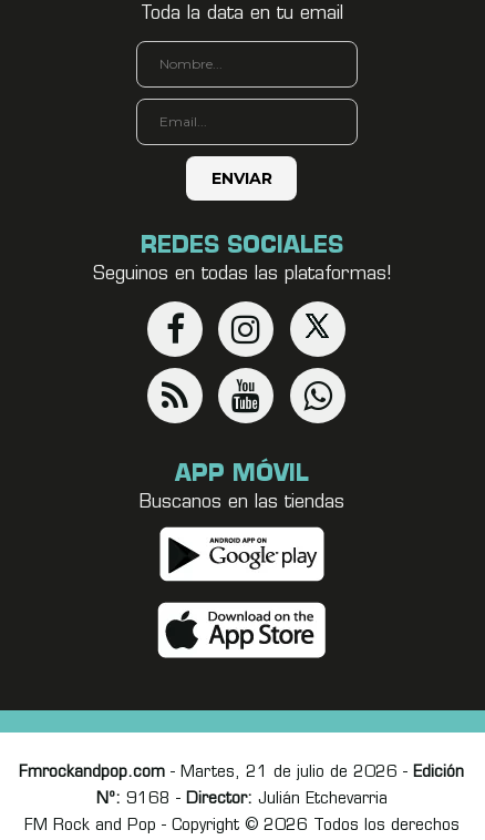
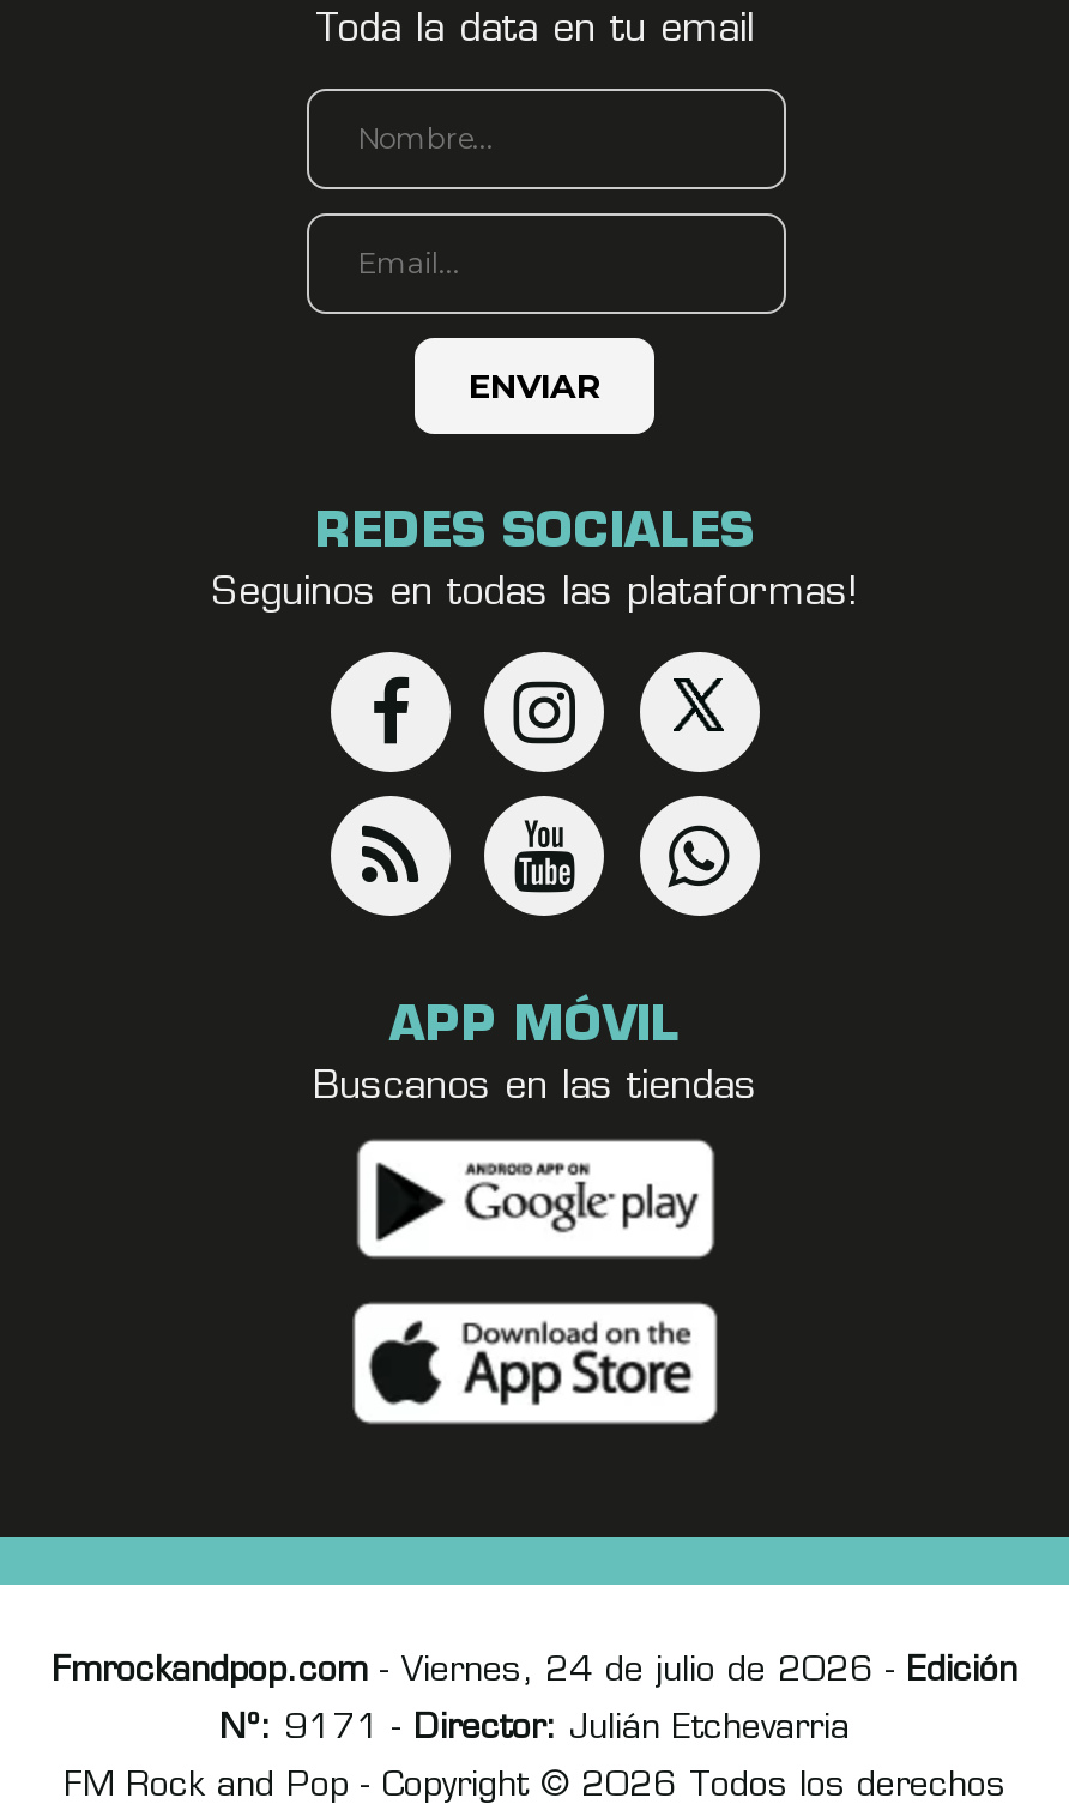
- Fmrockandpop.com - Martes, 21 de julio de 2026 - Edición
+ Fmrockandpop.com - Viernes, 24 de julio de 2026 - Edición

- Nº: 9168 - Director: Julián Etchevarria
+ Nº: 9171 - Director: Julián Etchevarria
